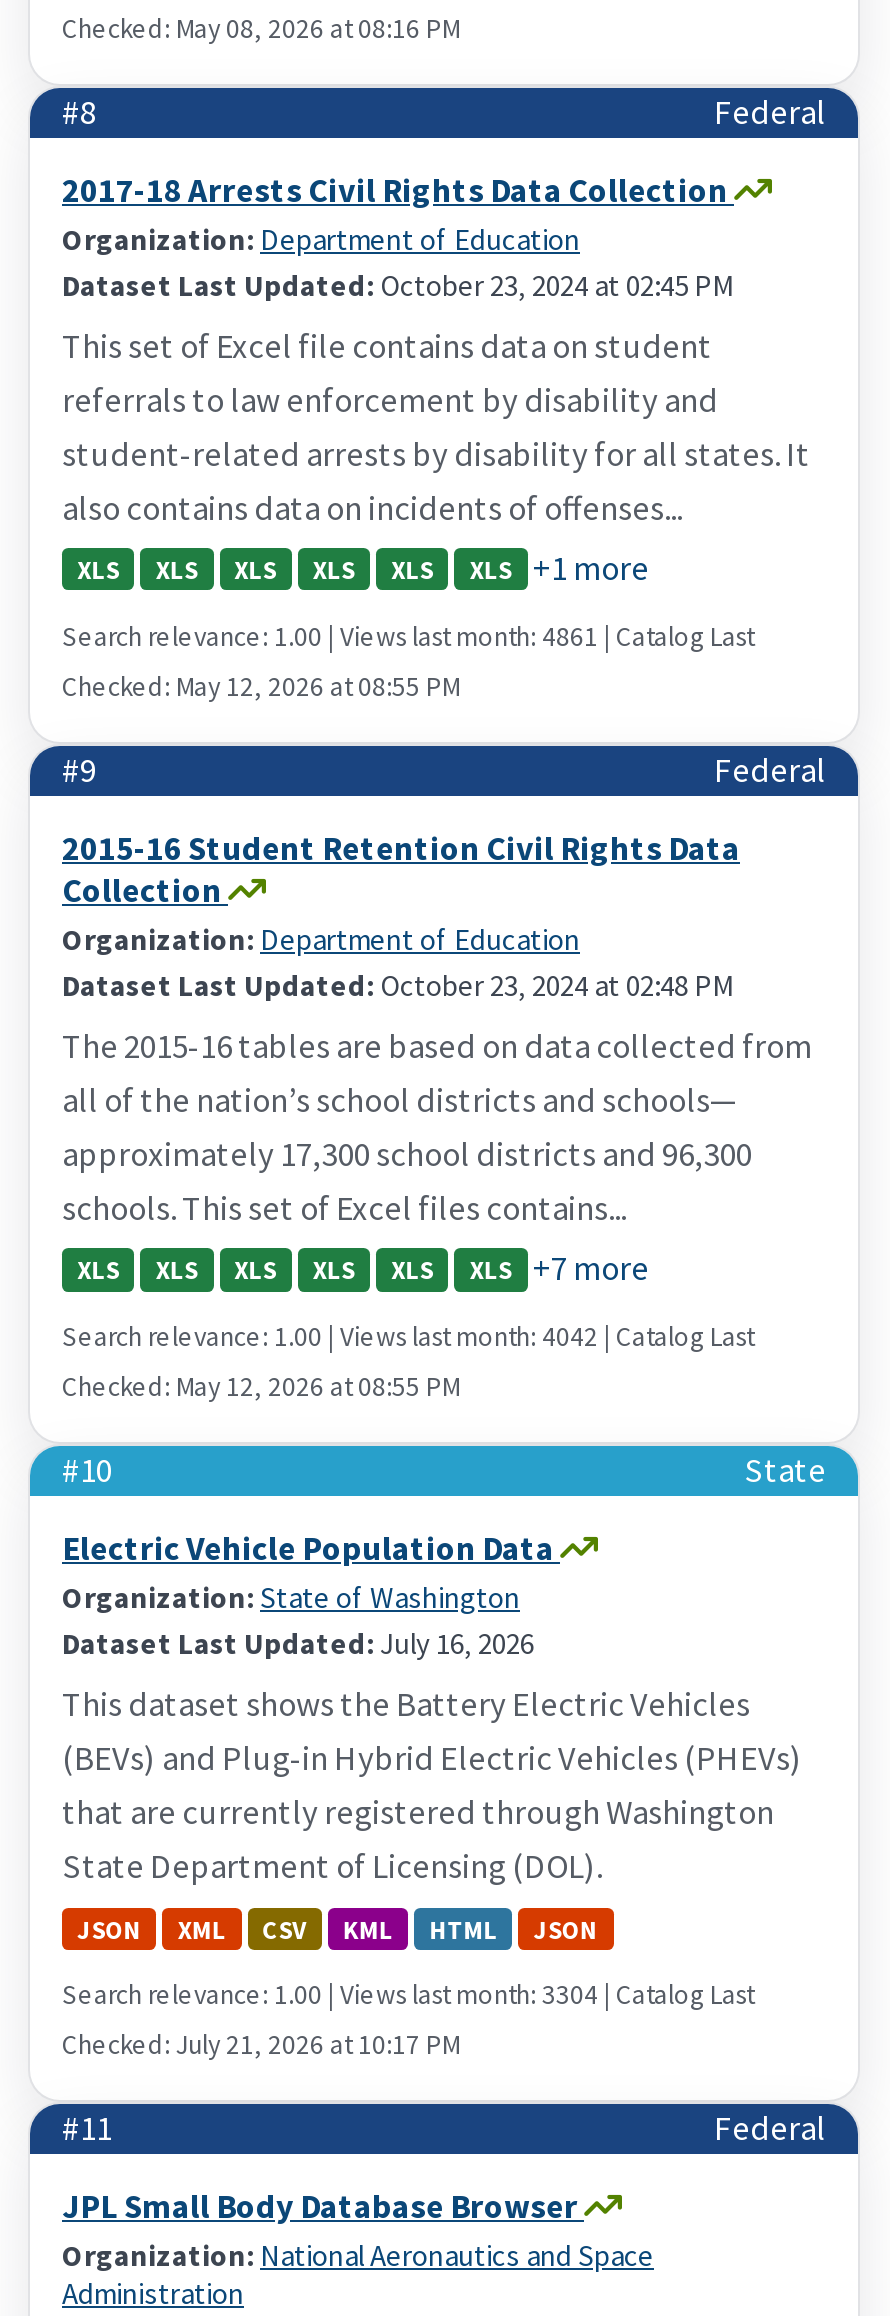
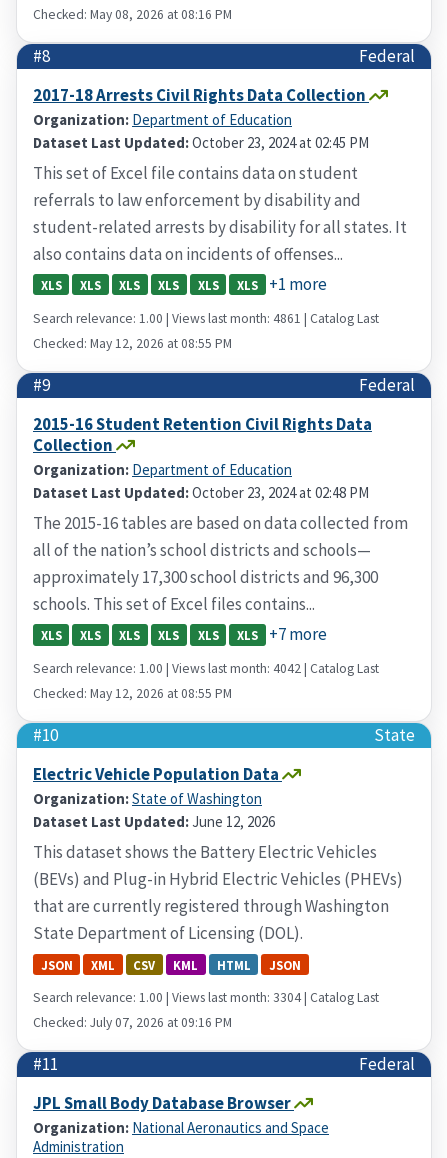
- Dataset Last Updated: July 16, 2026
+ Dataset Last Updated: June 12, 2026

- Checked: July 21, 2026 at 10:17 PM
+ Checked: July 07, 2026 at 09:16 PM
